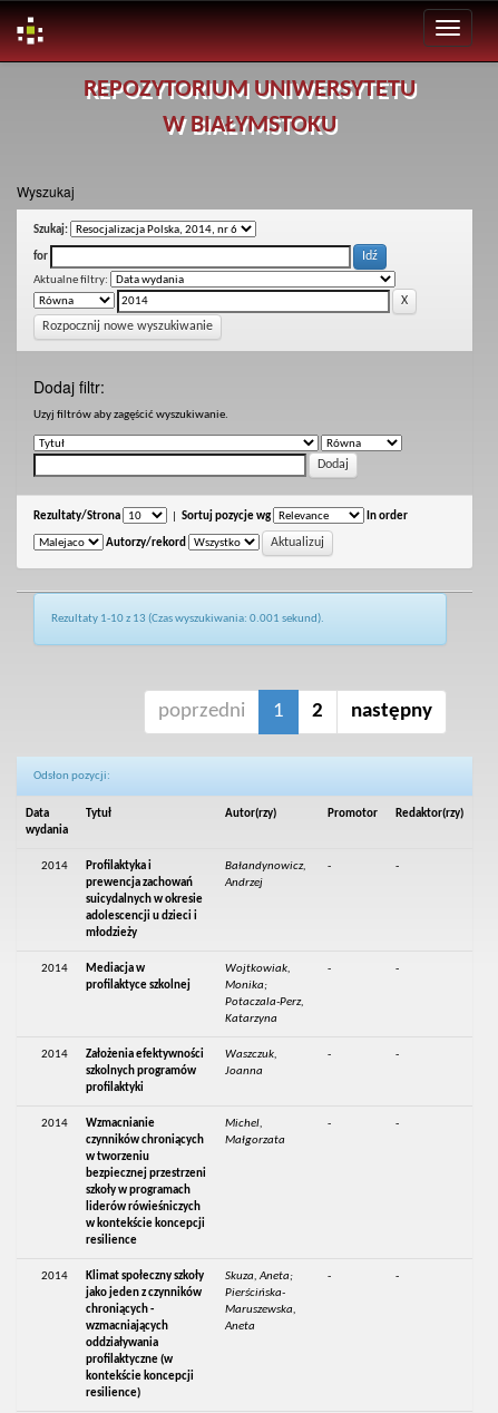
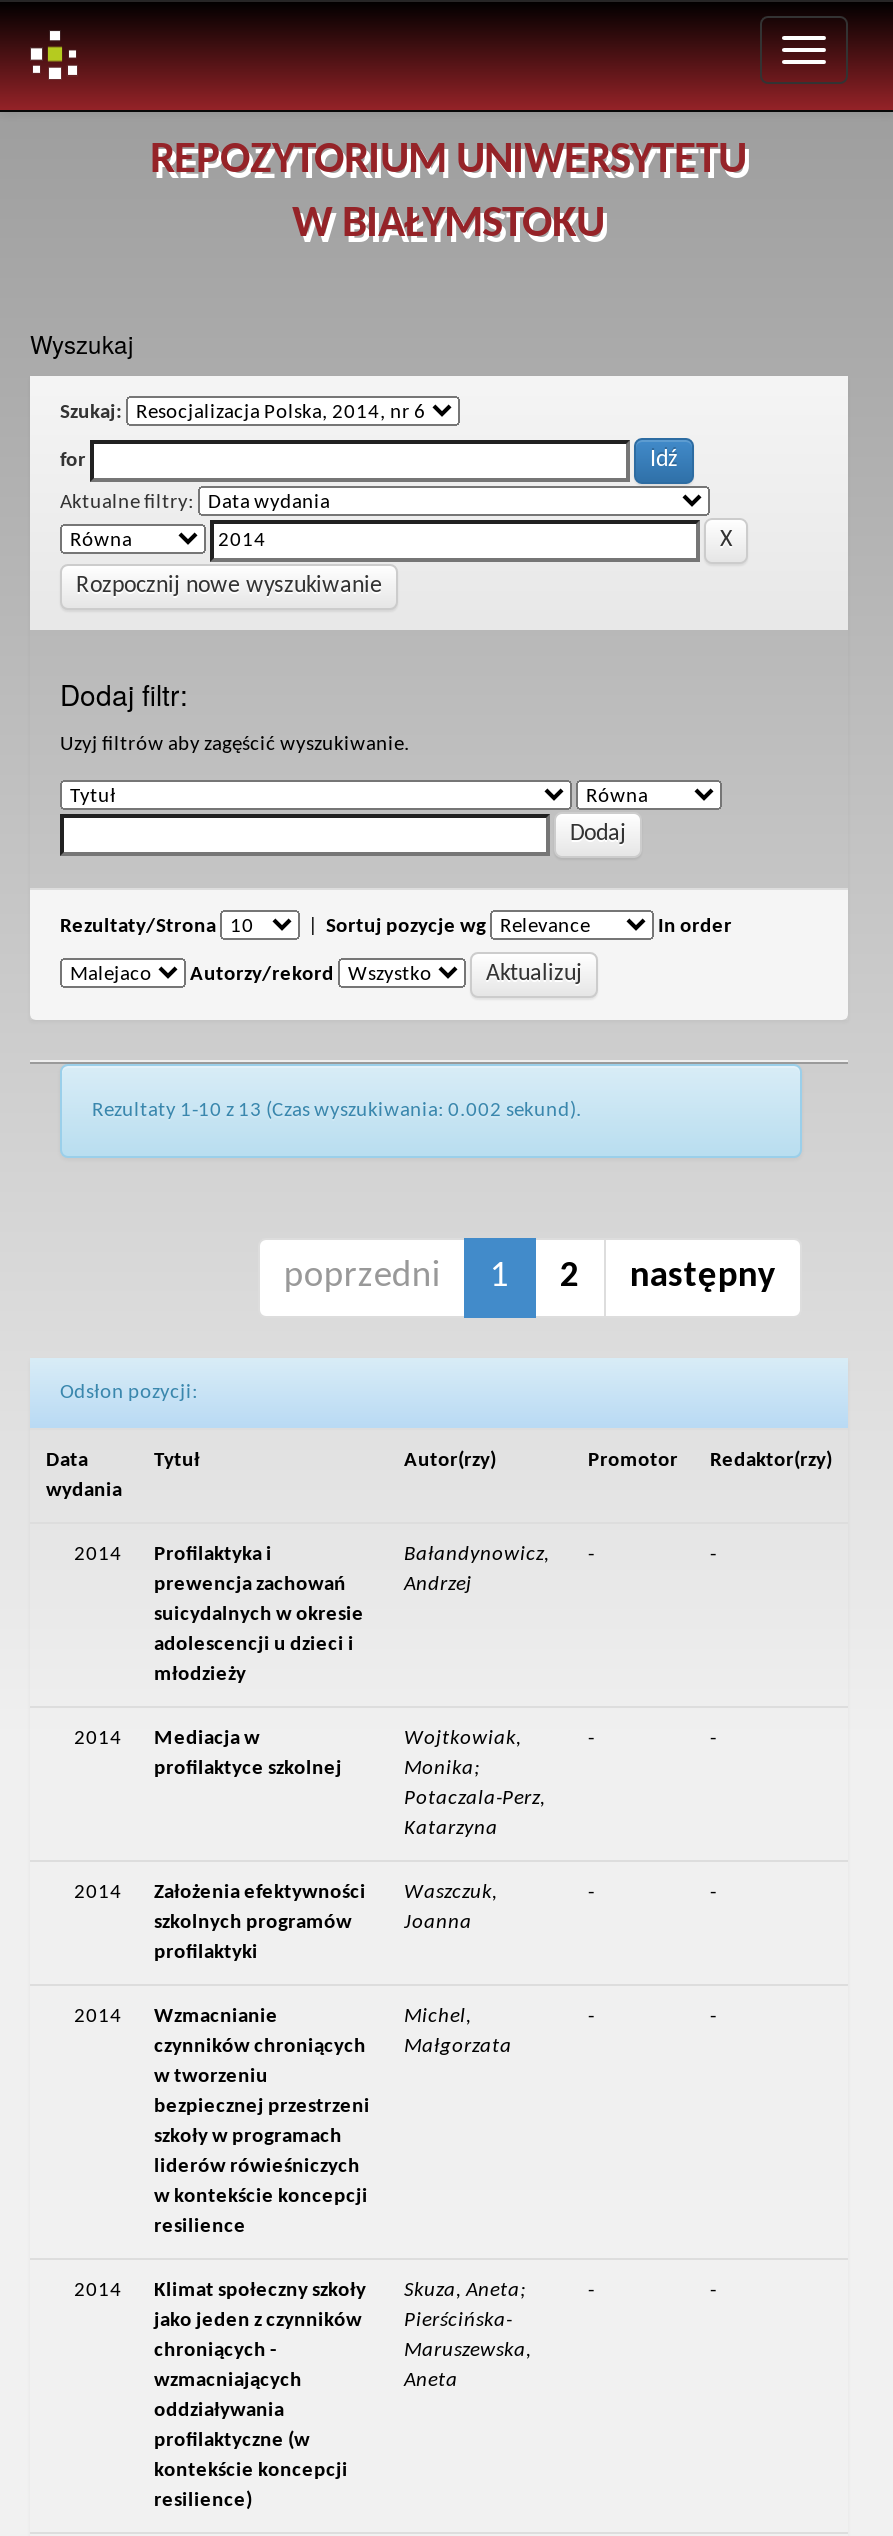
- Rezultaty 1-10 z 13 (Czas wyszukiwania: 0.001 sekund).
+ Rezultaty 1-10 z 13 (Czas wyszukiwania: 0.002 sekund).
